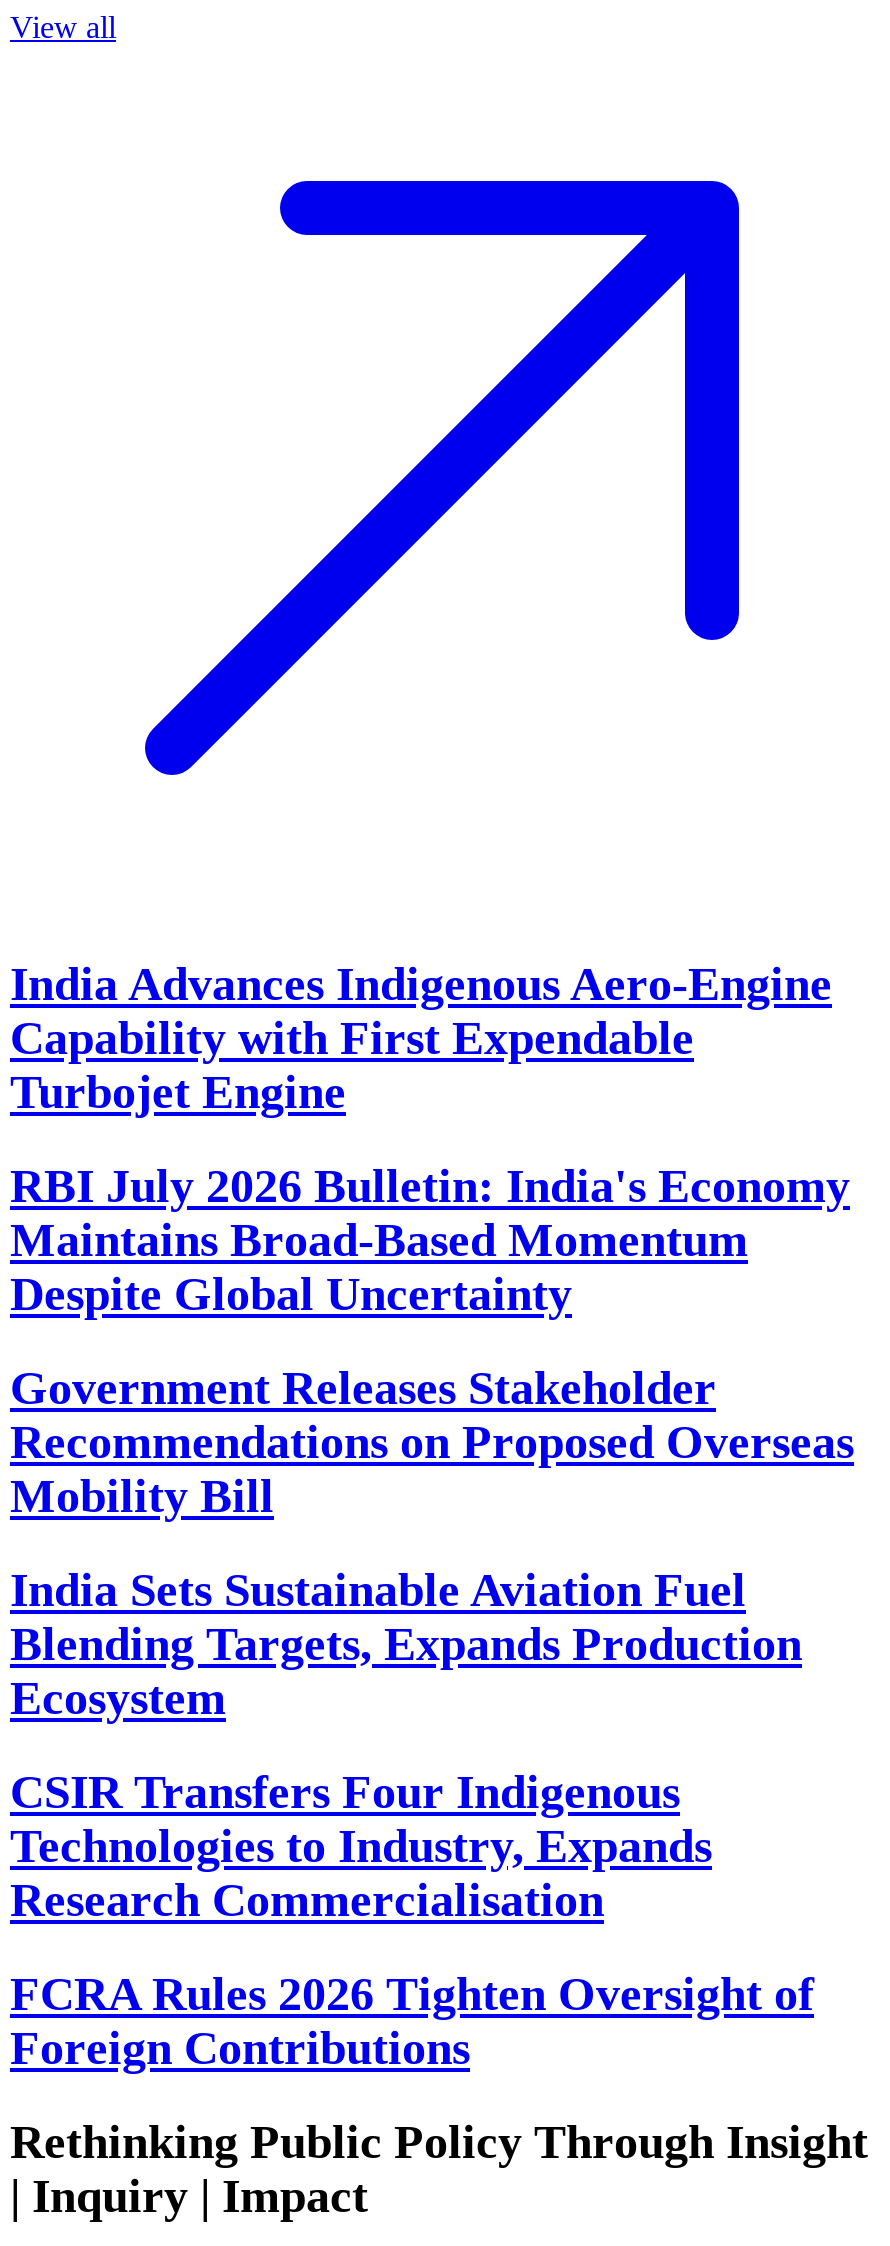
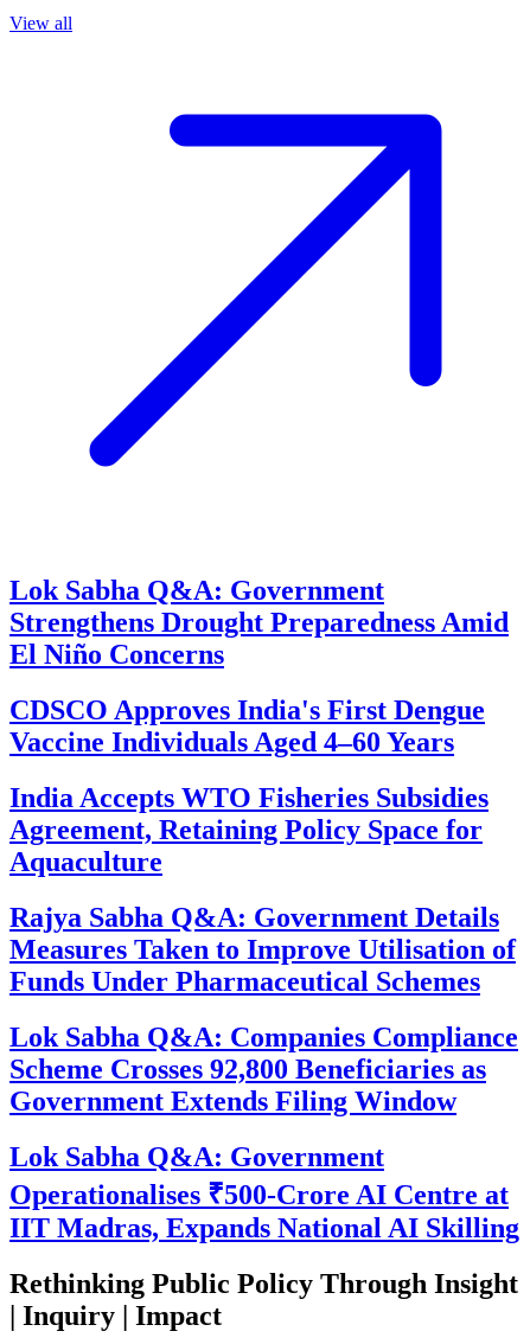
- India Advances Indigenous Aero-Engine
- Capability with First Expendable
- Turbojet Engine
+ Lok Sabha Q&A: Government
+ Strengthens Drought Preparedness Amid
+ El Niño Concerns

- RBI July 2026 Bulletin: India's Economy
- Maintains Broad-Based Momentum
- Despite Global Uncertainty
+ CDSCO Approves India's First Dengue
+ Vaccine Individuals Aged 4–60 Years

- Government Releases Stakeholder
- Recommendations on Proposed Overseas
- Mobility Bill
+ India Accepts WTO Fisheries Subsidies
+ Agreement, Retaining Policy Space for
+ Aquaculture

- India Sets Sustainable Aviation Fuel
- Blending Targets, Expands Production
- Ecosystem
+ Rajya Sabha Q&A: Government Details
+ Measures Taken to Improve Utilisation of
+ Funds Under Pharmaceutical Schemes

- CSIR Transfers Four Indigenous
- Technologies to Industry, Expands
- Research Commercialisation
+ Lok Sabha Q&A: Companies Compliance
+ Scheme Crosses 92,800 Beneficiaries as
+ Government Extends Filing Window

- FCRA Rules 2026 Tighten Oversight of
- Foreign Contributions
+ Lok Sabha Q&A: Government
+ Operationalises ₹500-Crore AI Centre at
+ IIT Madras, Expands National AI Skilling
